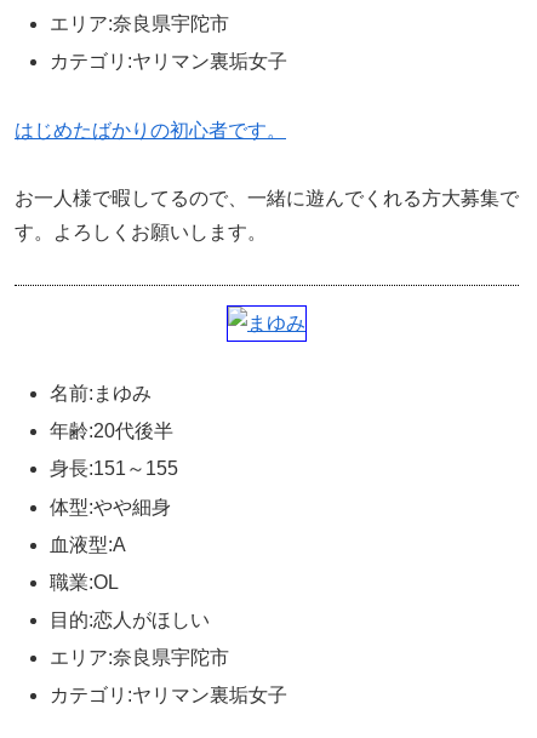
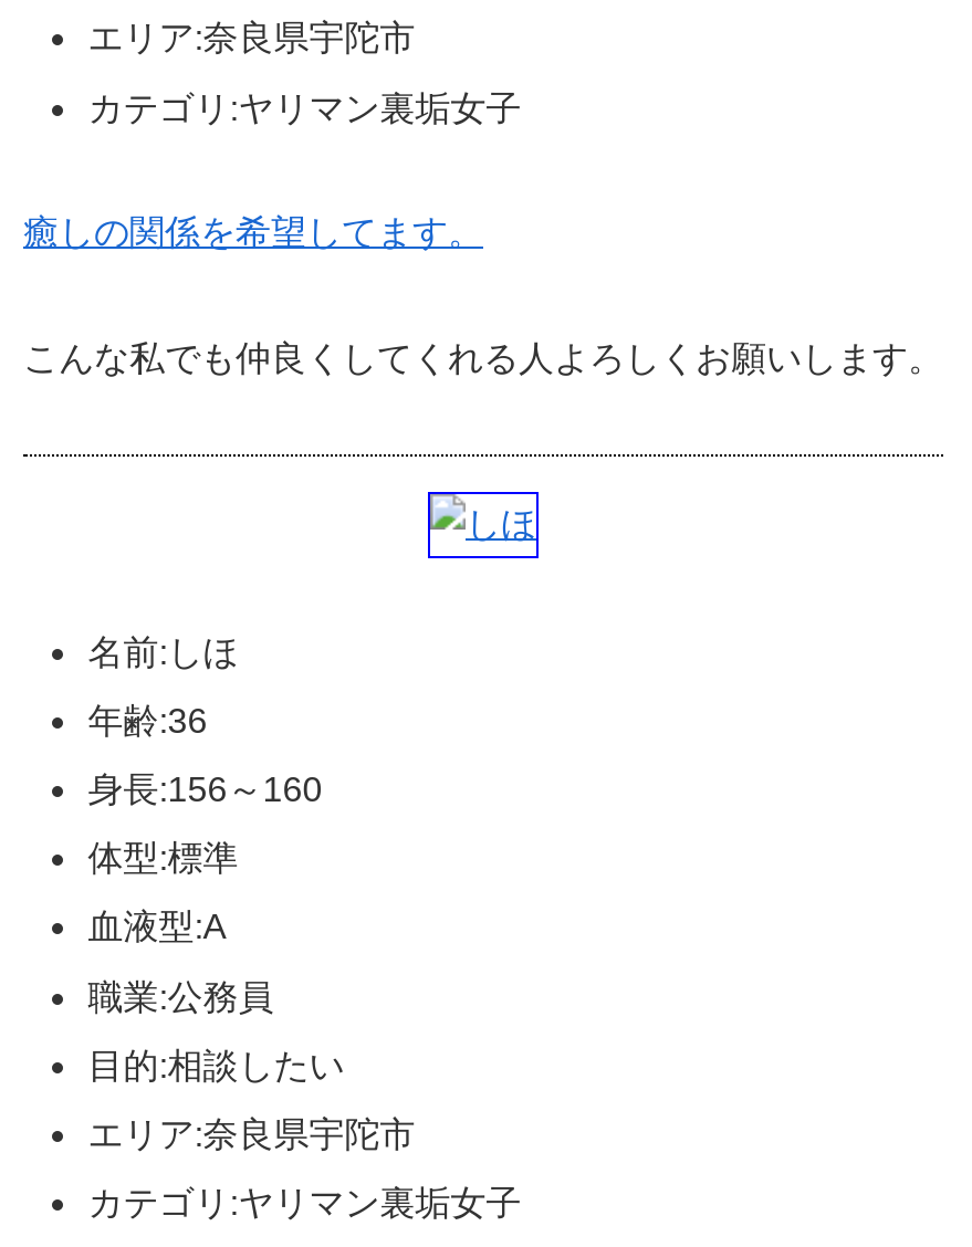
- はじめたばかりの初心者です。
- お一人様で暇してるので、一緒に遊んでくれる方大募集で
- す。よろしくお願いします。
+ 癒しの関係を希望してます。
+ こんな私でも仲良くしてくれる人よろしくお願いします。

- [image]
+ [image]

- 名前:まゆみ
- 年齢:20代後半
- 身長:151～155
- 体型:やや細身
+ 名前:しほ
+ 年齢:36
+ 身長:156～160
+ 体型:標準

- 職業:OL
+ 職業:公務員

- 目的:恋人がほしい
+ 目的:相談したい
